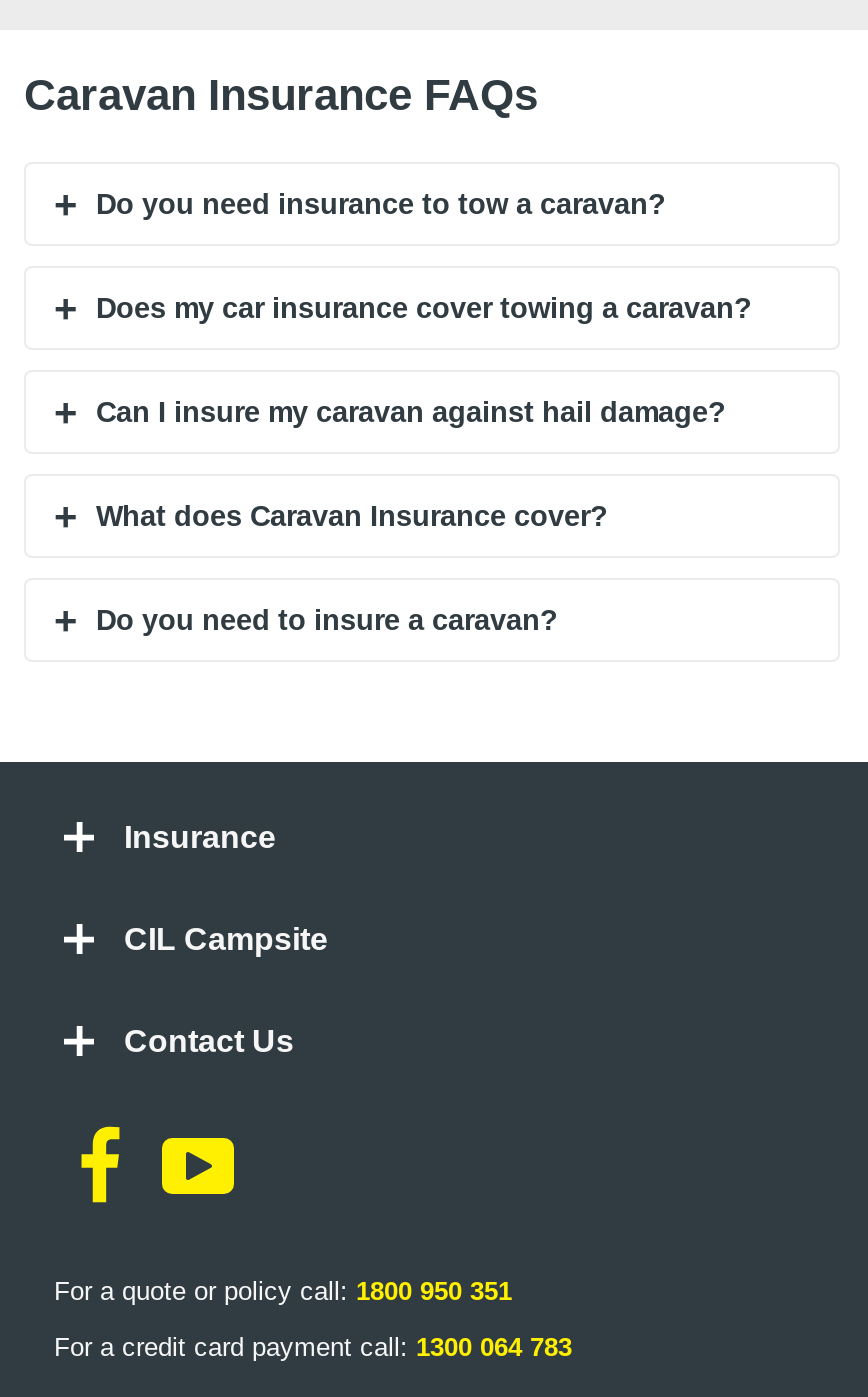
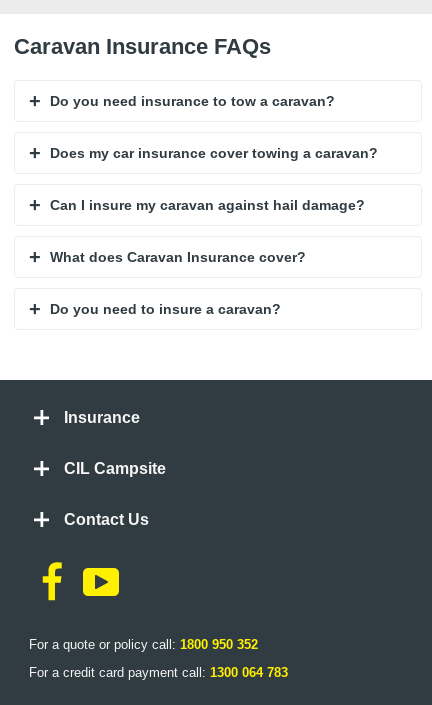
- For a quote or policy call: 1800 950 351
+ For a quote or policy call: 1800 950 352
